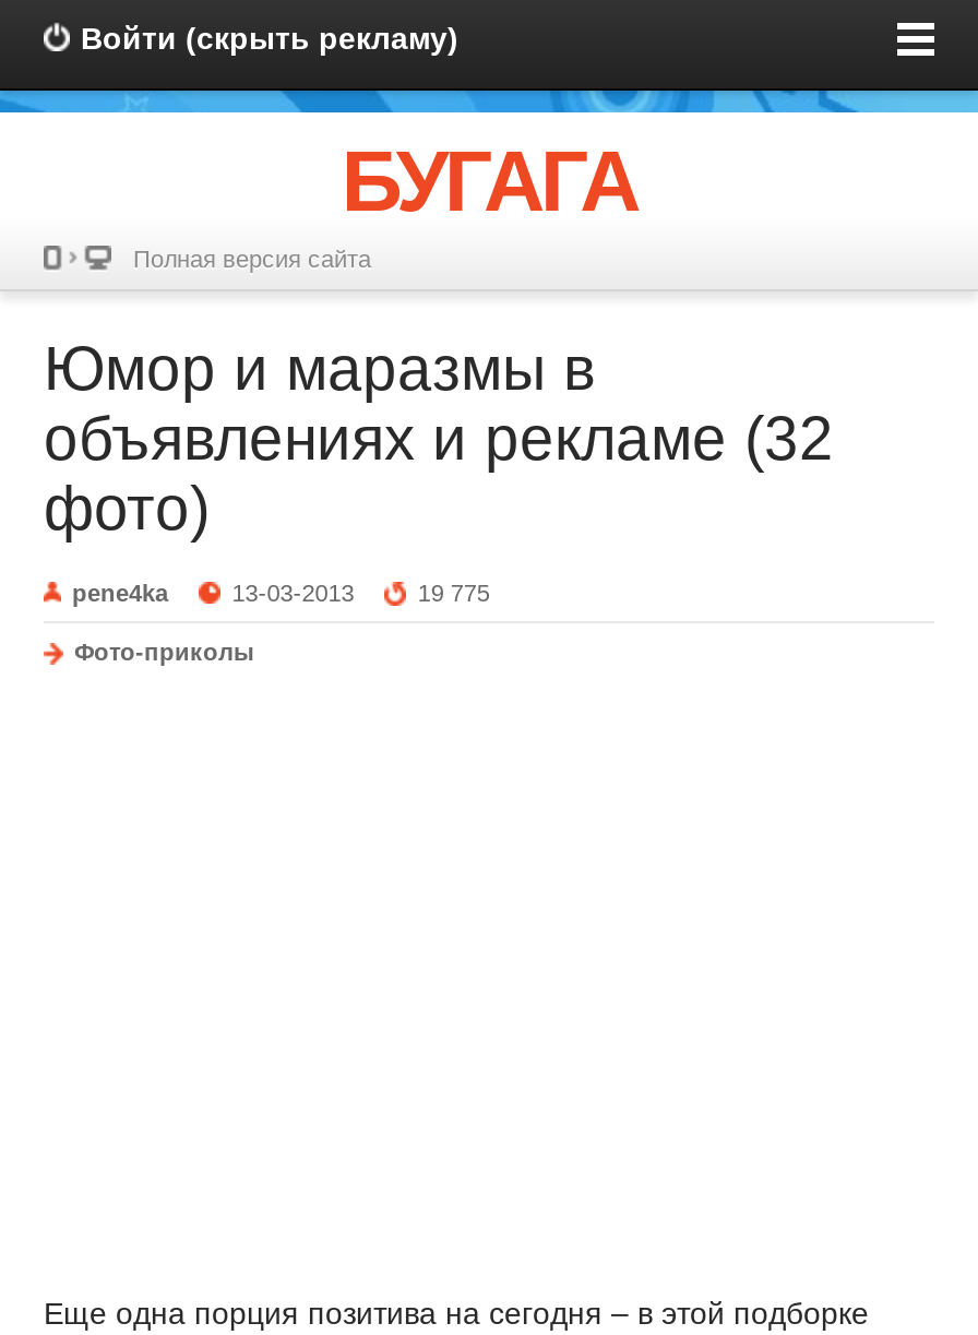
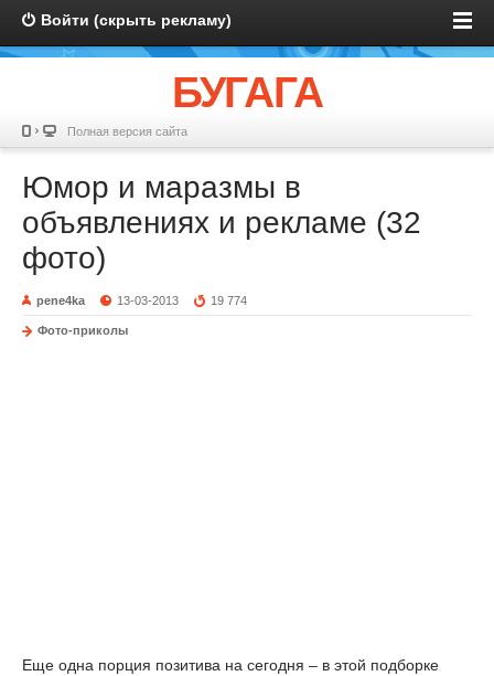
- 19 775
+ 19 774
